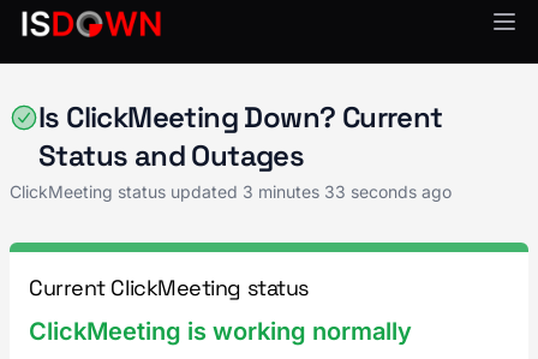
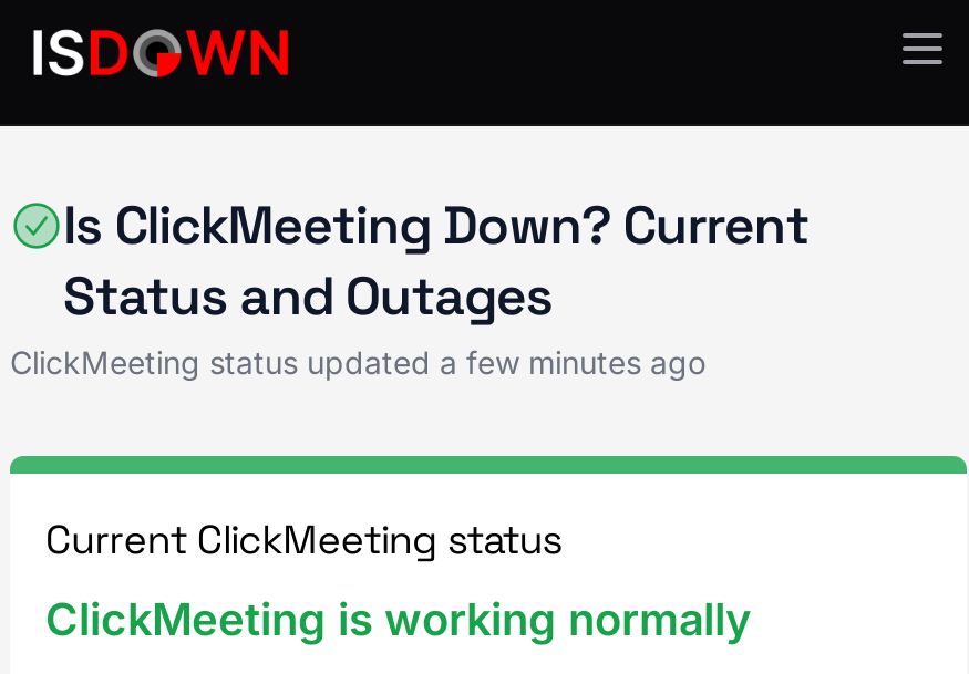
- ClickMeeting status updated 3 minutes 33 seconds ago
+ ClickMeeting status updated a few minutes ago
